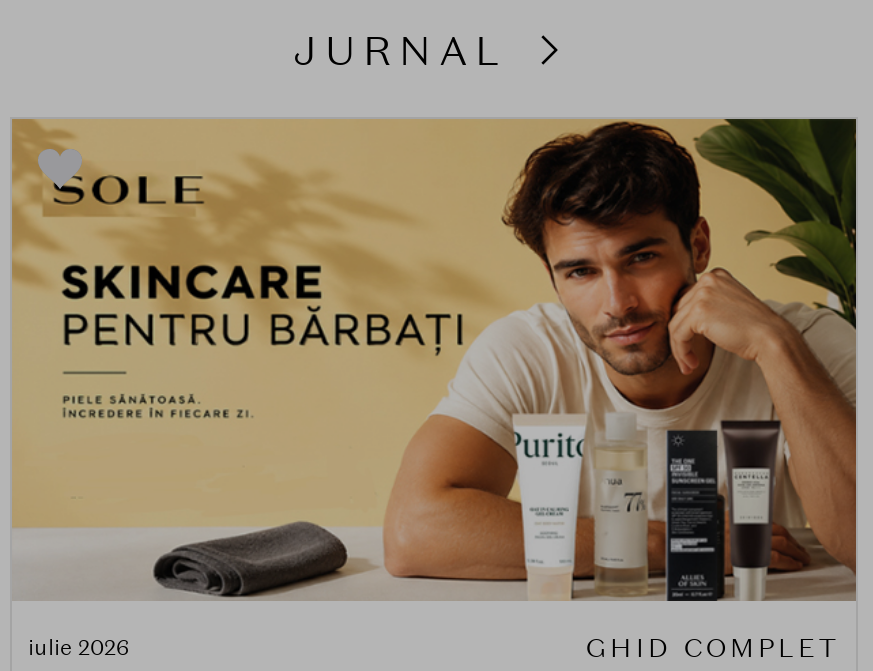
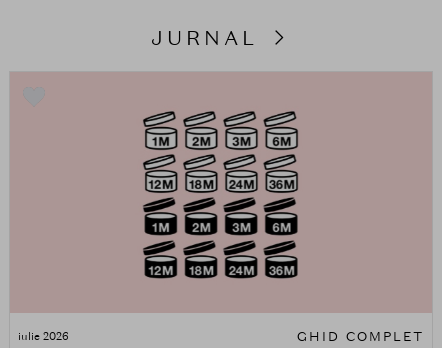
- [image]
+ [image]
